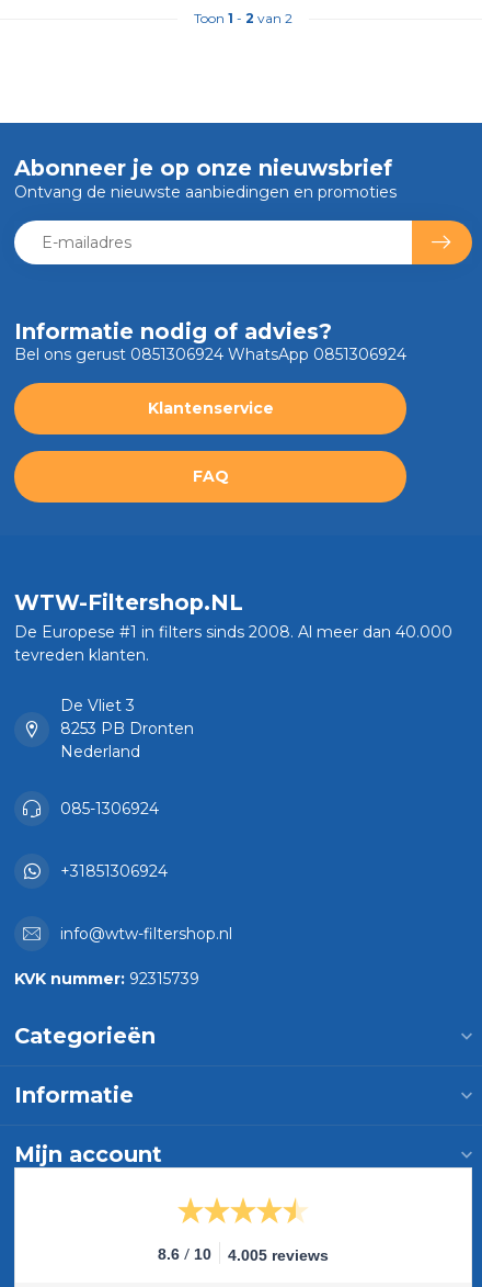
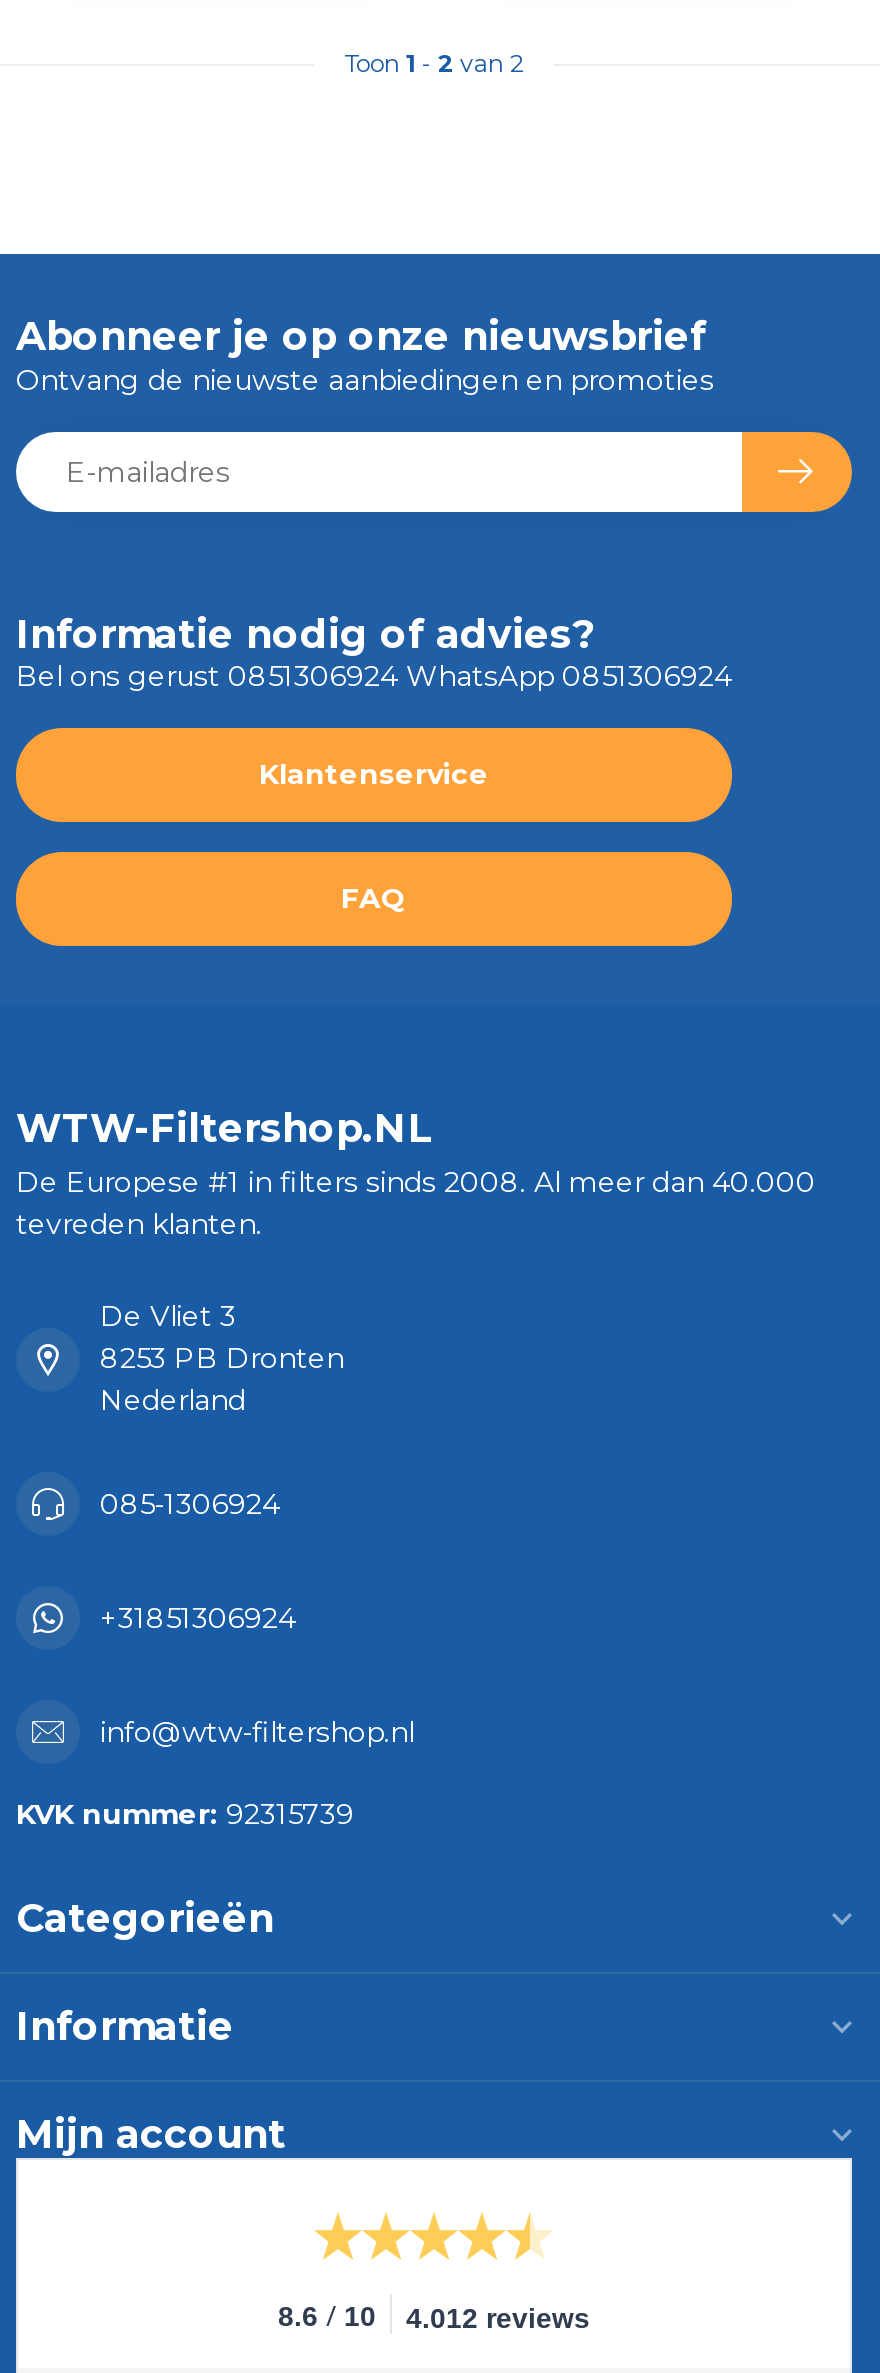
- 8.6 / 10 4.005 reviews
+ 8.6 / 10 4.012 reviews
